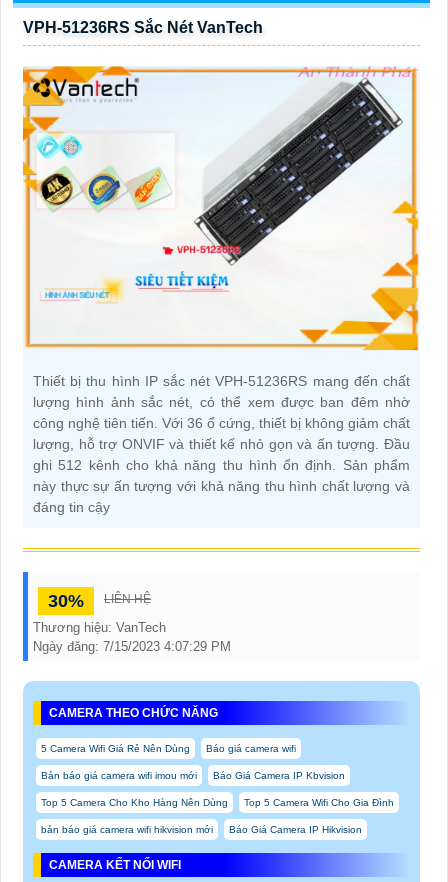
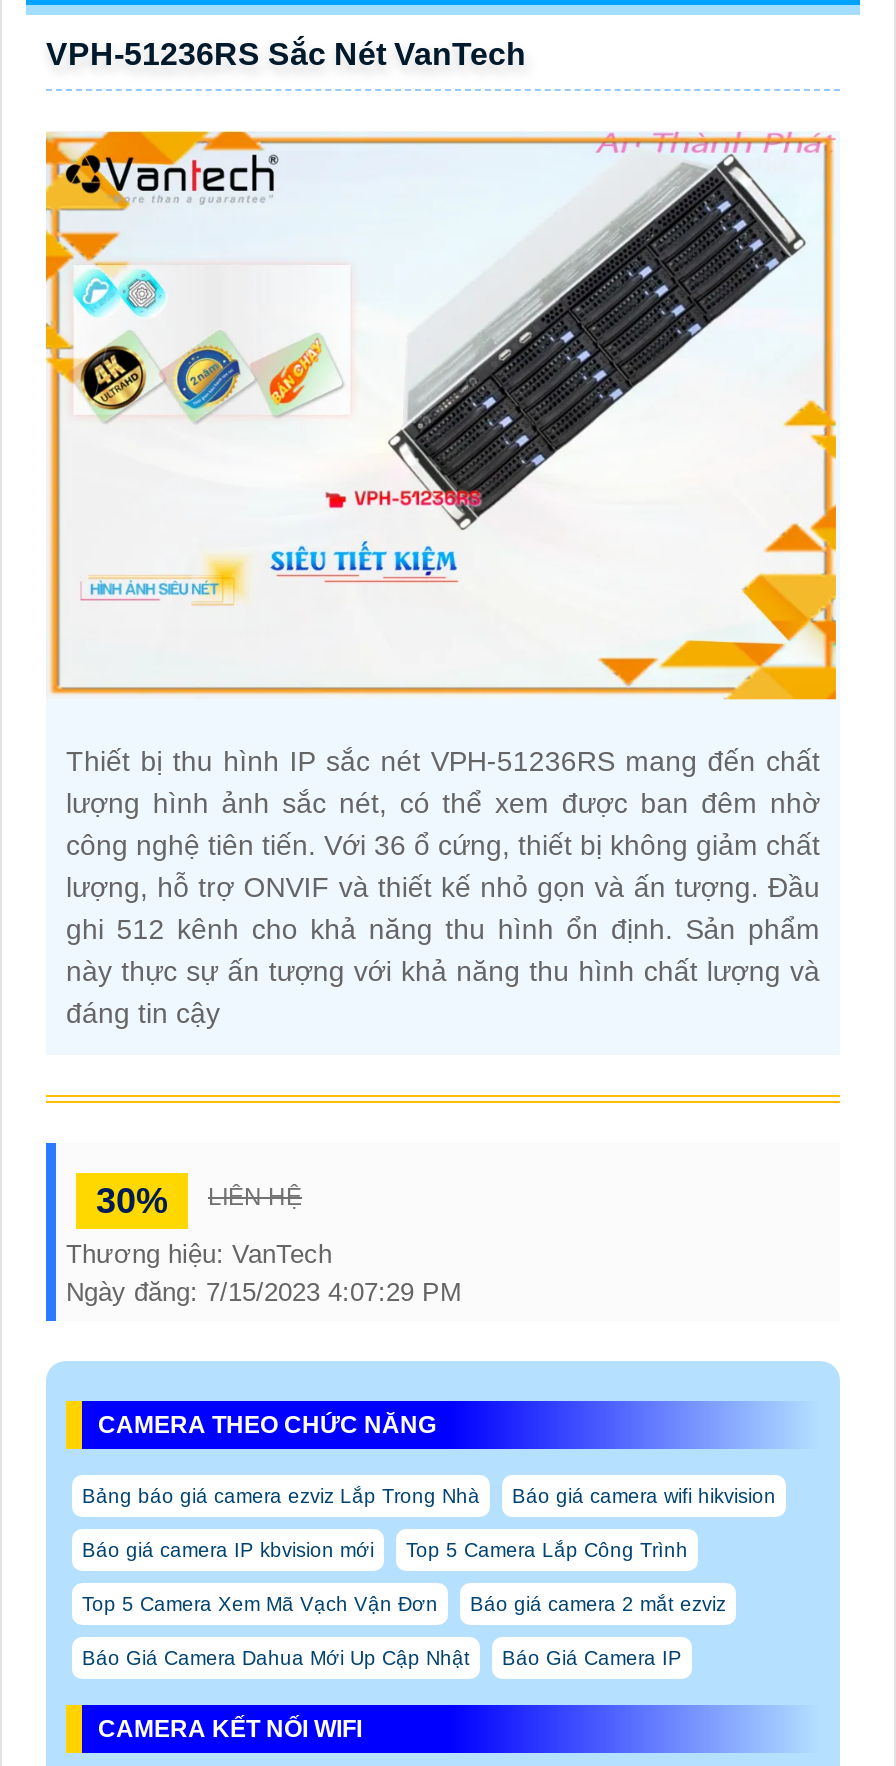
- 5 Camera Wifi Giá Rẻ Nên Dùng
- Báo giá camera wifi
+ Bảng báo giá camera ezviz Lắp Trong Nhà
+ Báo giá camera wifi hikvision

- Bản báo giá camera wifi imou mới
- Báo Giá Camera IP Kbvision
+ Báo giá camera IP kbvision mới
+ Top 5 Camera Lắp Công Trình

- Top 5 Camera Cho Kho Hàng Nên Dùng
- Top 5 Camera Wifi Cho Gia Đình
+ Top 5 Camera Xem Mã Vạch Vận Đơn
+ Báo giá camera 2 mắt ezviz

- bản báo giá camera wifi hikvision mới
- Báo Giá Camera IP Hikvision
+ Báo Giá Camera Dahua Mới Up Cập Nhật
+ Báo Giá Camera IP
